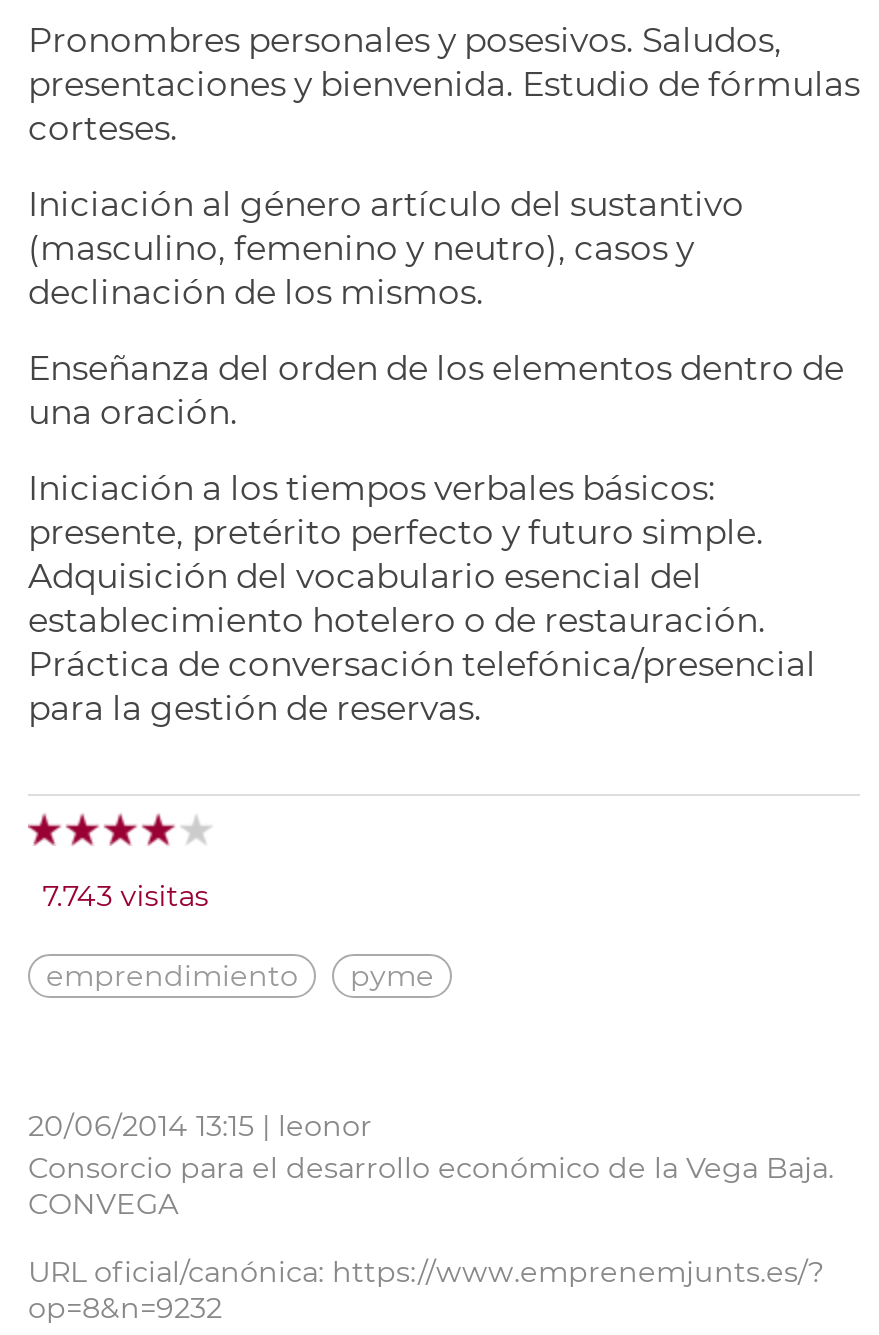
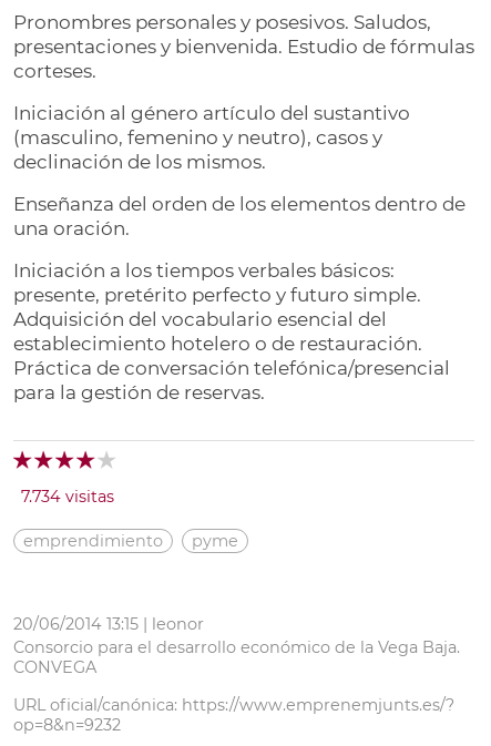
- 7.743 visitas
+ 7.734 visitas
